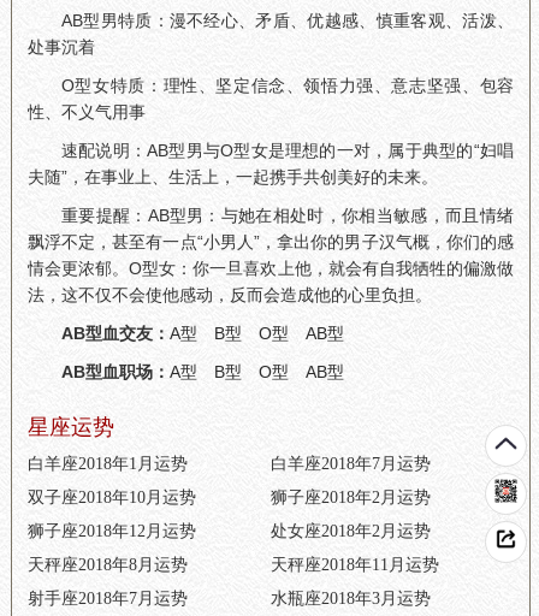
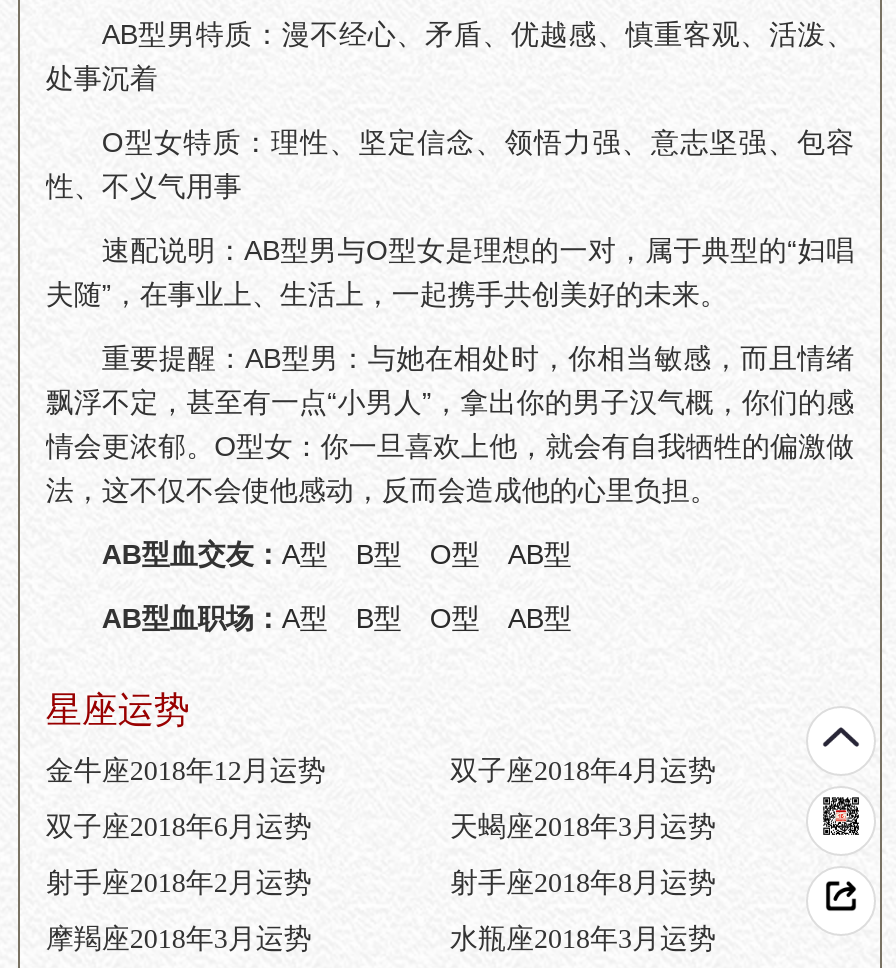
- 白羊座2018年1月运势
- 白羊座2018年7月运势
- 双子座2018年10月运势
- 狮子座2018年2月运势
- 狮子座2018年12月运势
- 处女座2018年2月运势
- 天秤座2018年8月运势
- 天秤座2018年11月运势
- 射手座2018年7月运势
+ 金牛座2018年12月运势
+ 双子座2018年4月运势
+ 双子座2018年6月运势
+ 天蝎座2018年3月运势
+ 射手座2018年2月运势
+ 射手座2018年8月运势
+ 摩羯座2018年3月运势
